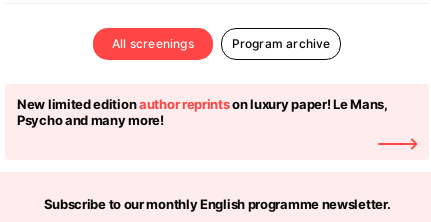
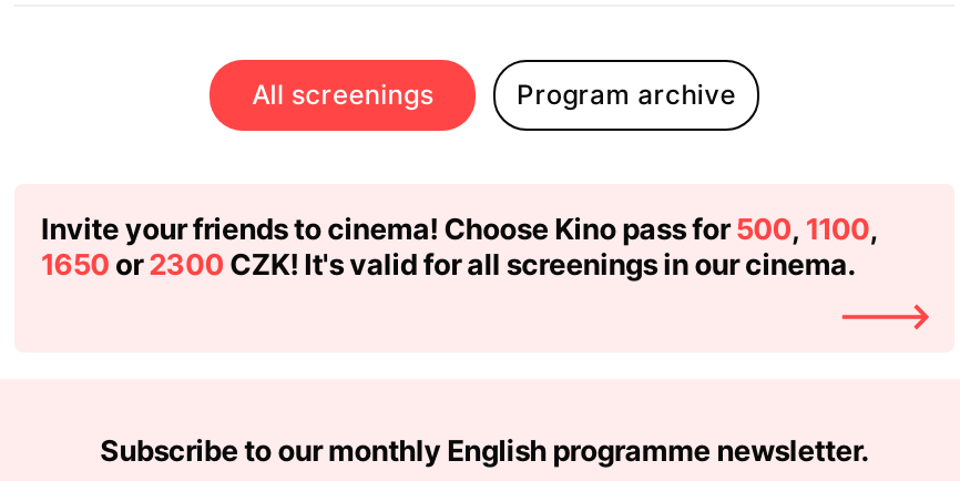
- New limited edition author reprintson luxury paper! Le Mans,
- Psycho and many more!
+ Invite your friends to cinema! Choose Kino pass for 500, 1100,
+ 1650 or 2300 CZK! It's valid for all screenings in our cinema.
